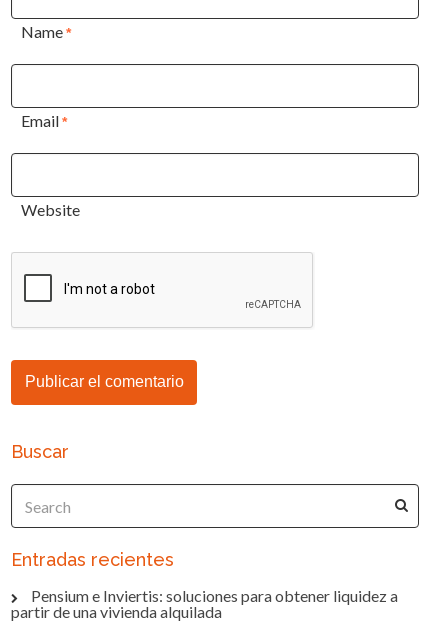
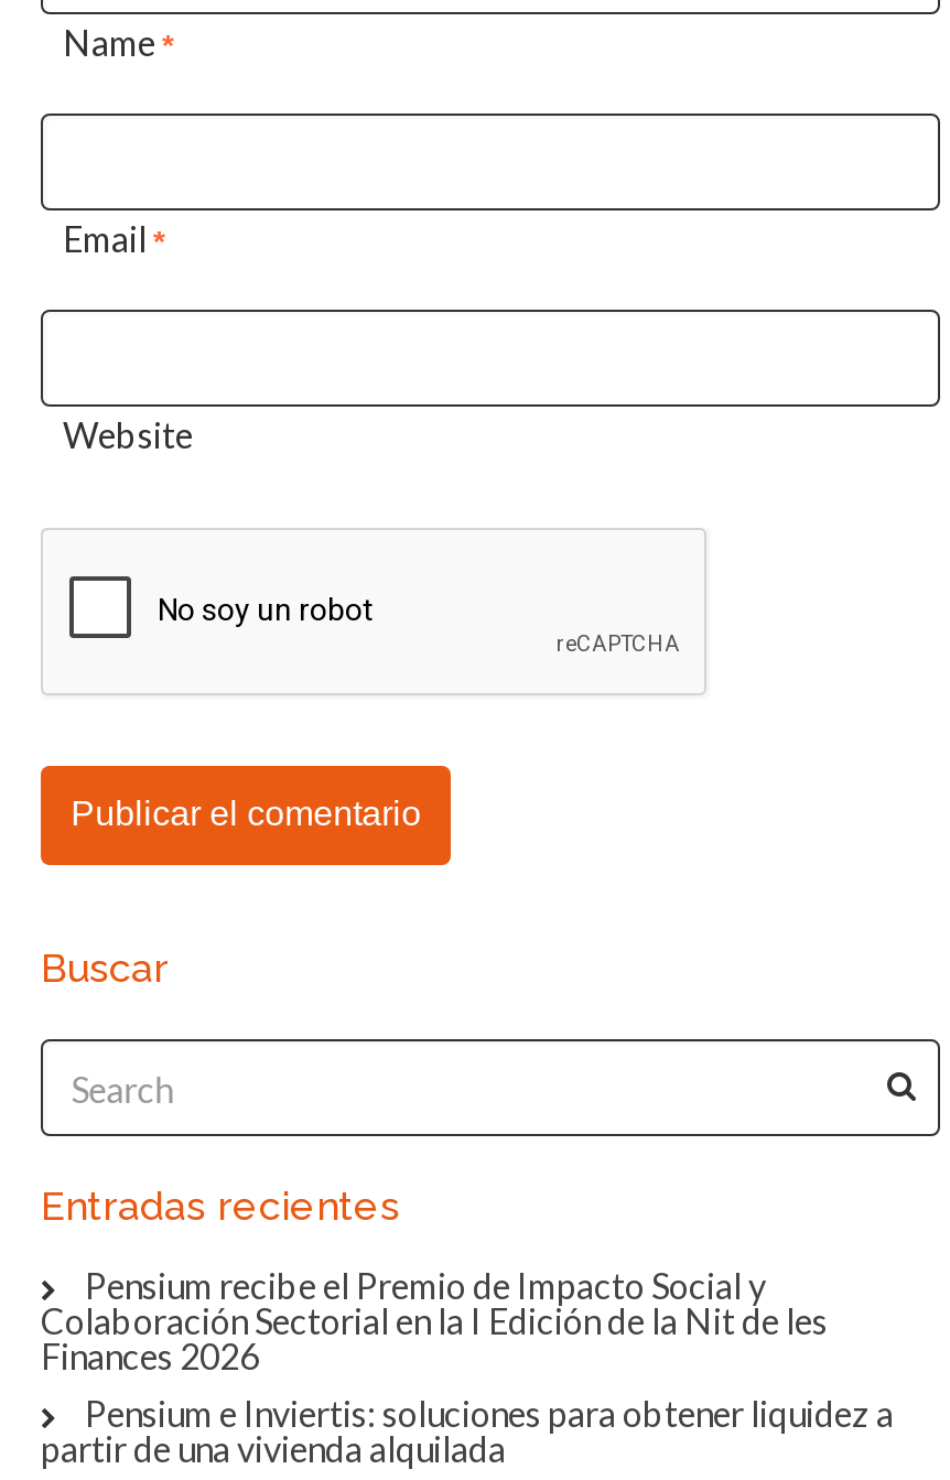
+ Pensium recibe el Premio de Impacto Social y
+ Colaboración Sectorial en la I Edición de la Nit de les
+ Finances 2026
